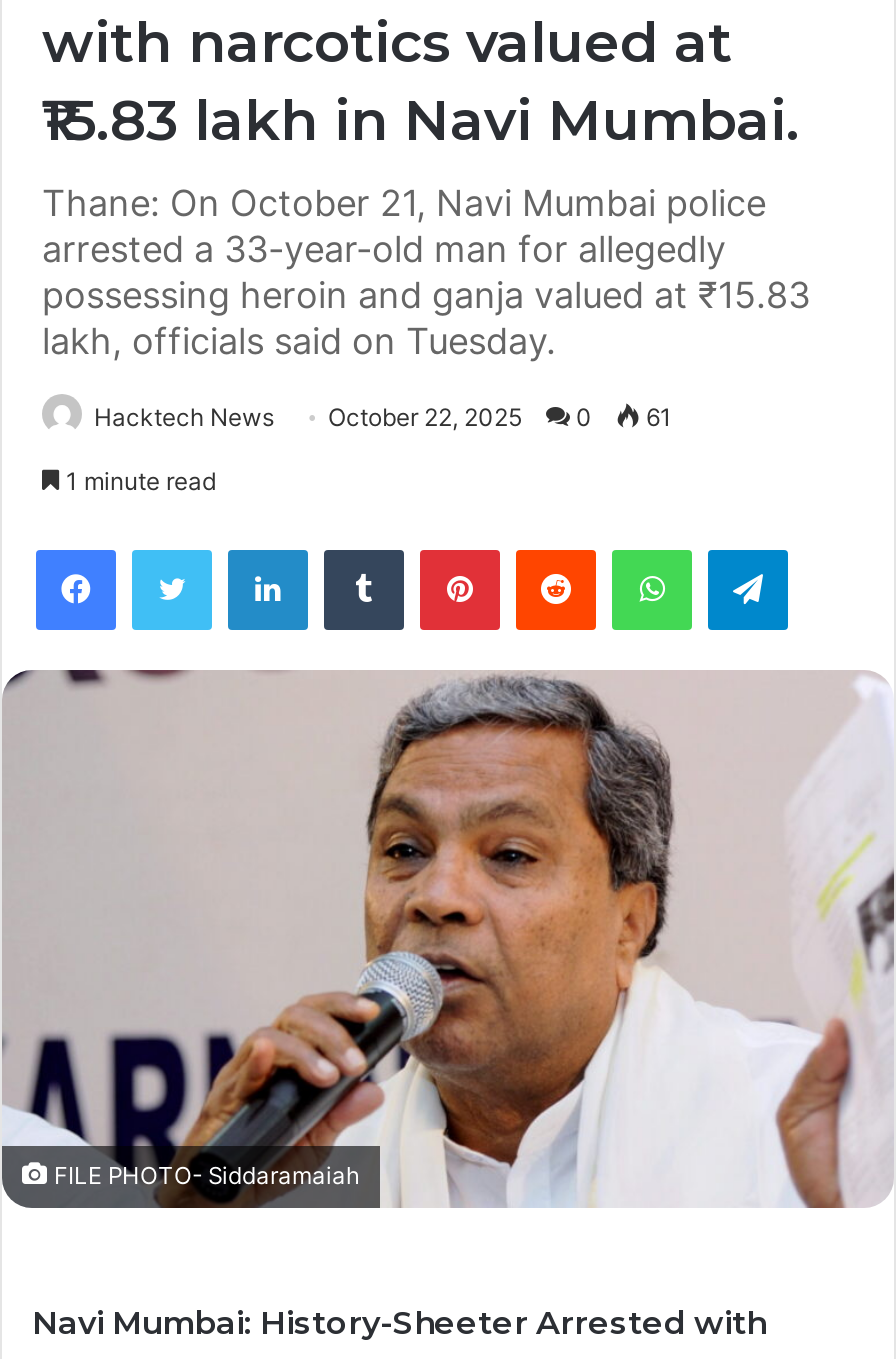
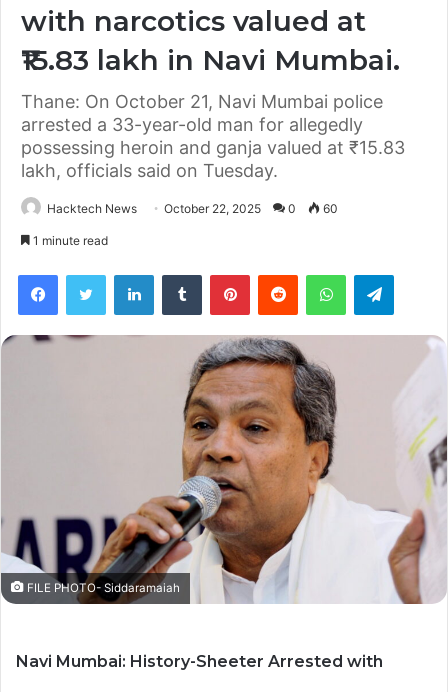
- Hacktech News October 22, 2025 0 61
+ Hacktech News October 22, 2025 0 60
